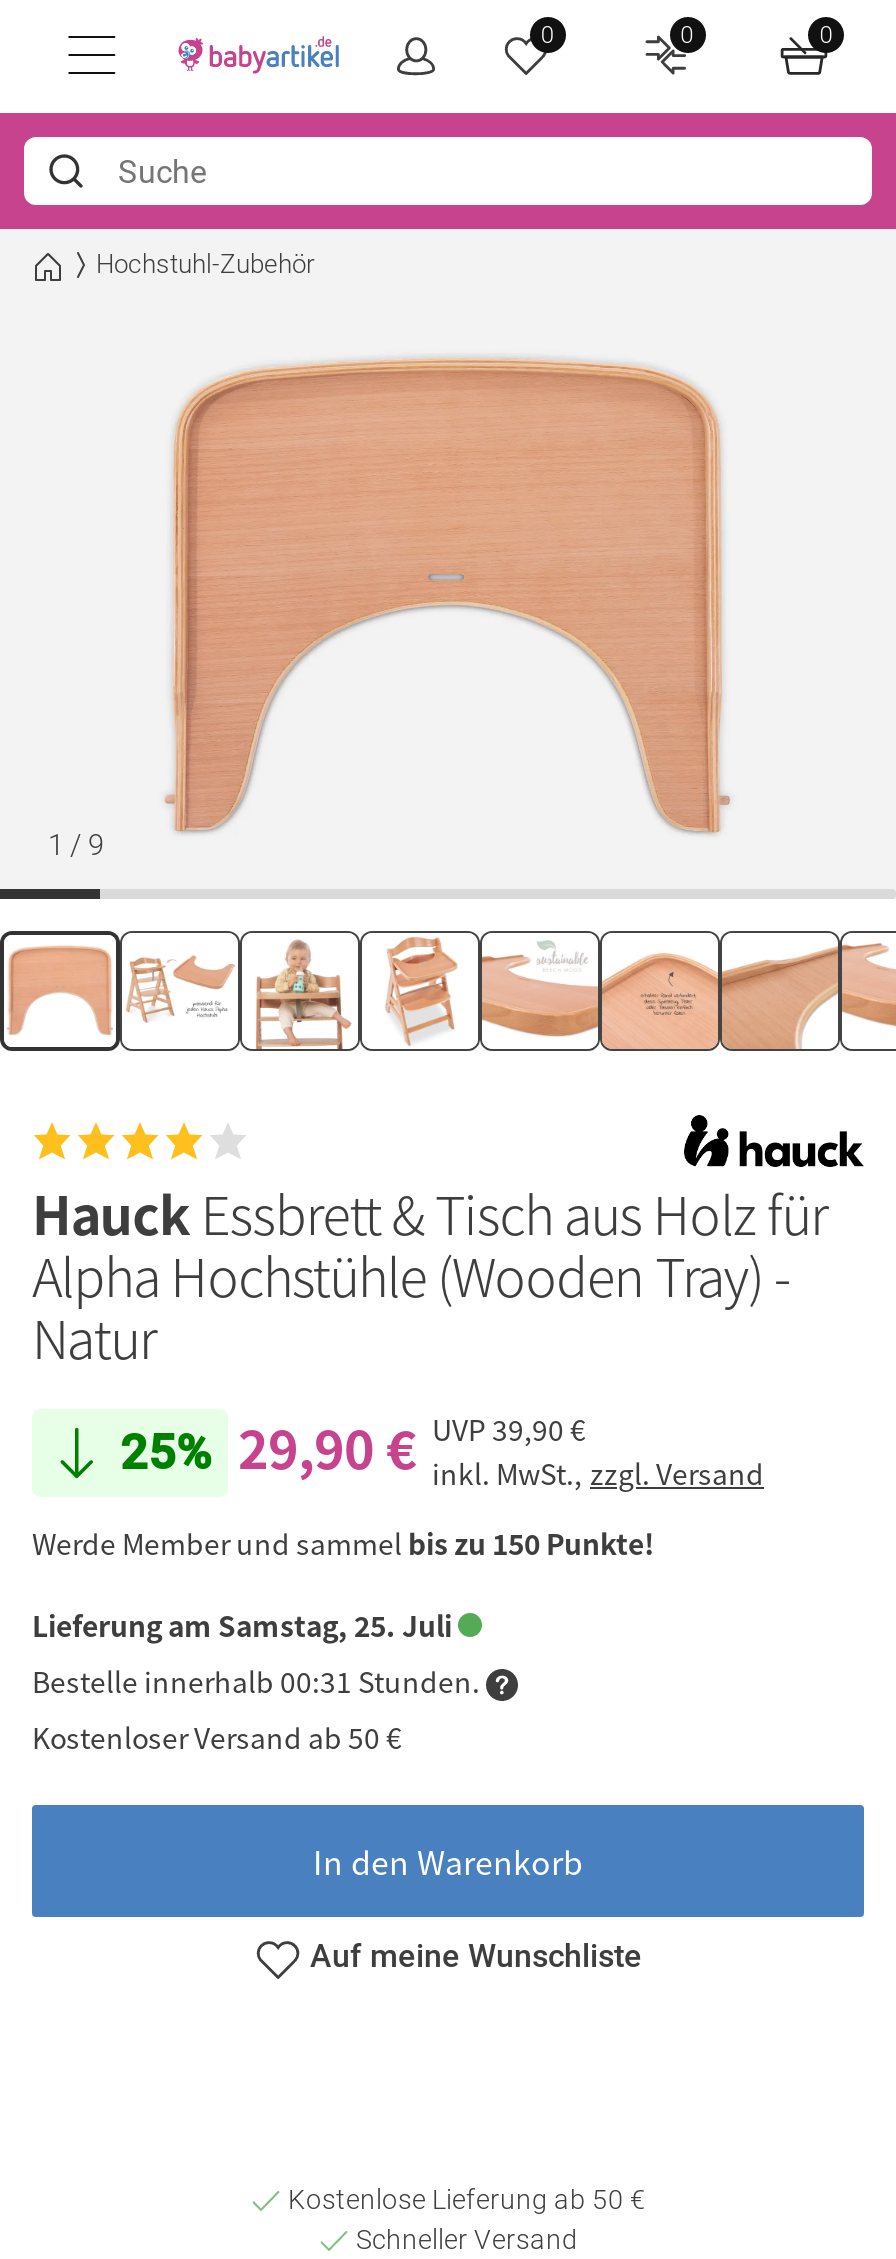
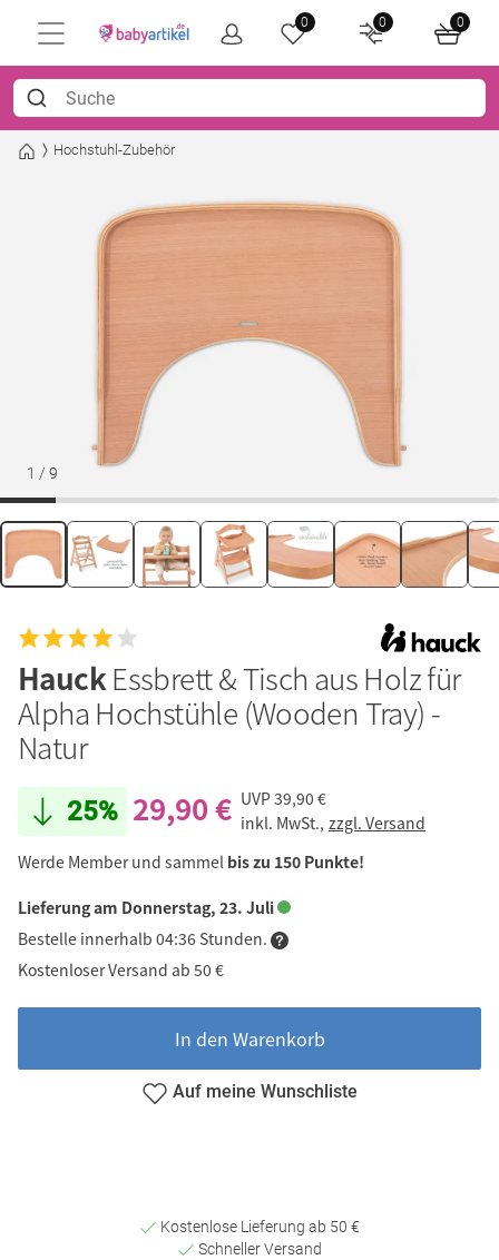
- Lieferung am Samstag, 25. Juli
+ Lieferung am Donnerstag, 23. Juli

- Bestelle innerhalb 00:31 Stunden.
+ Bestelle innerhalb 04:36 Stunden.
